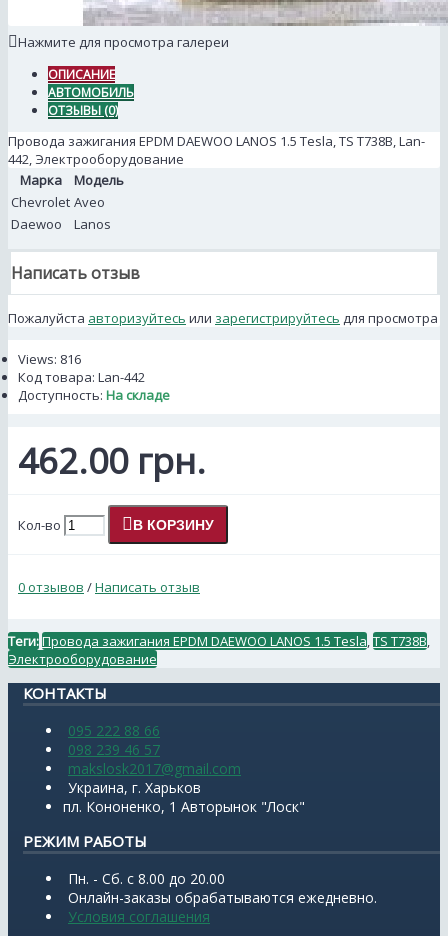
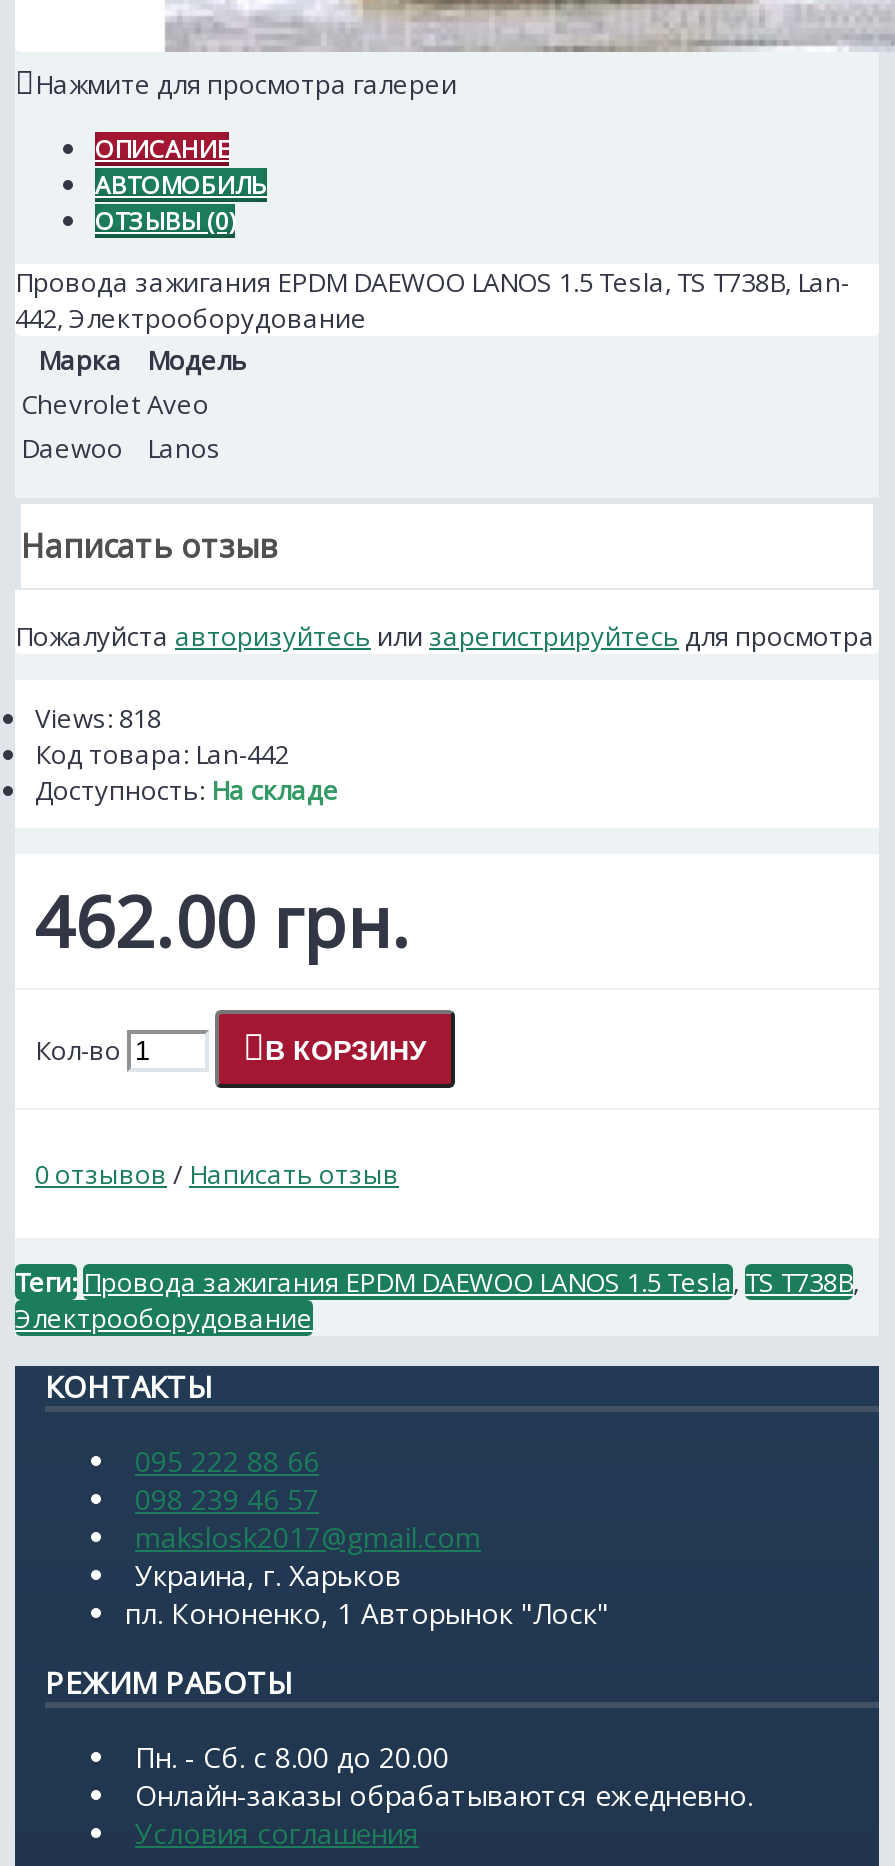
- Views: 816
+ Views: 818
